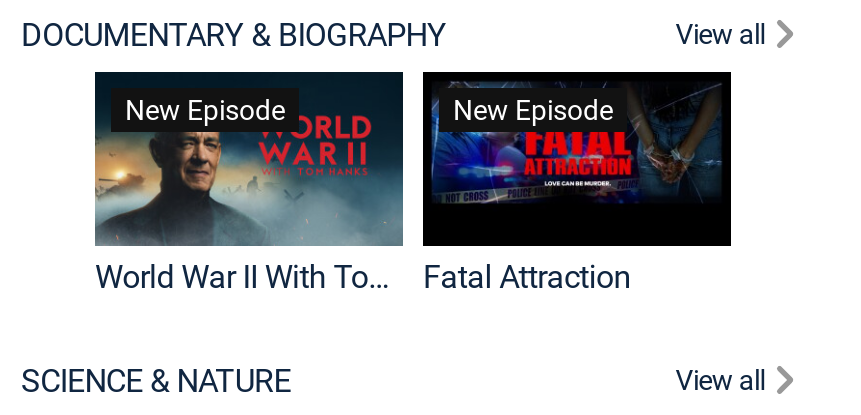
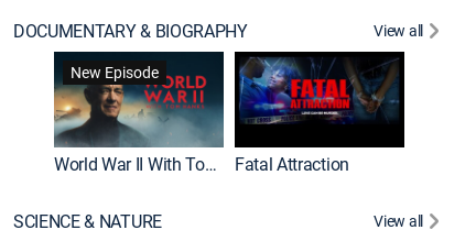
- New Episode
